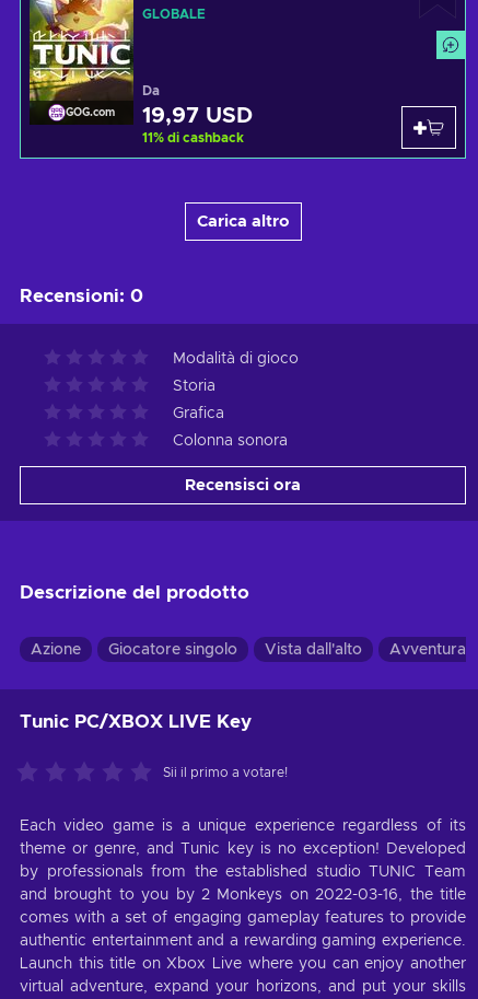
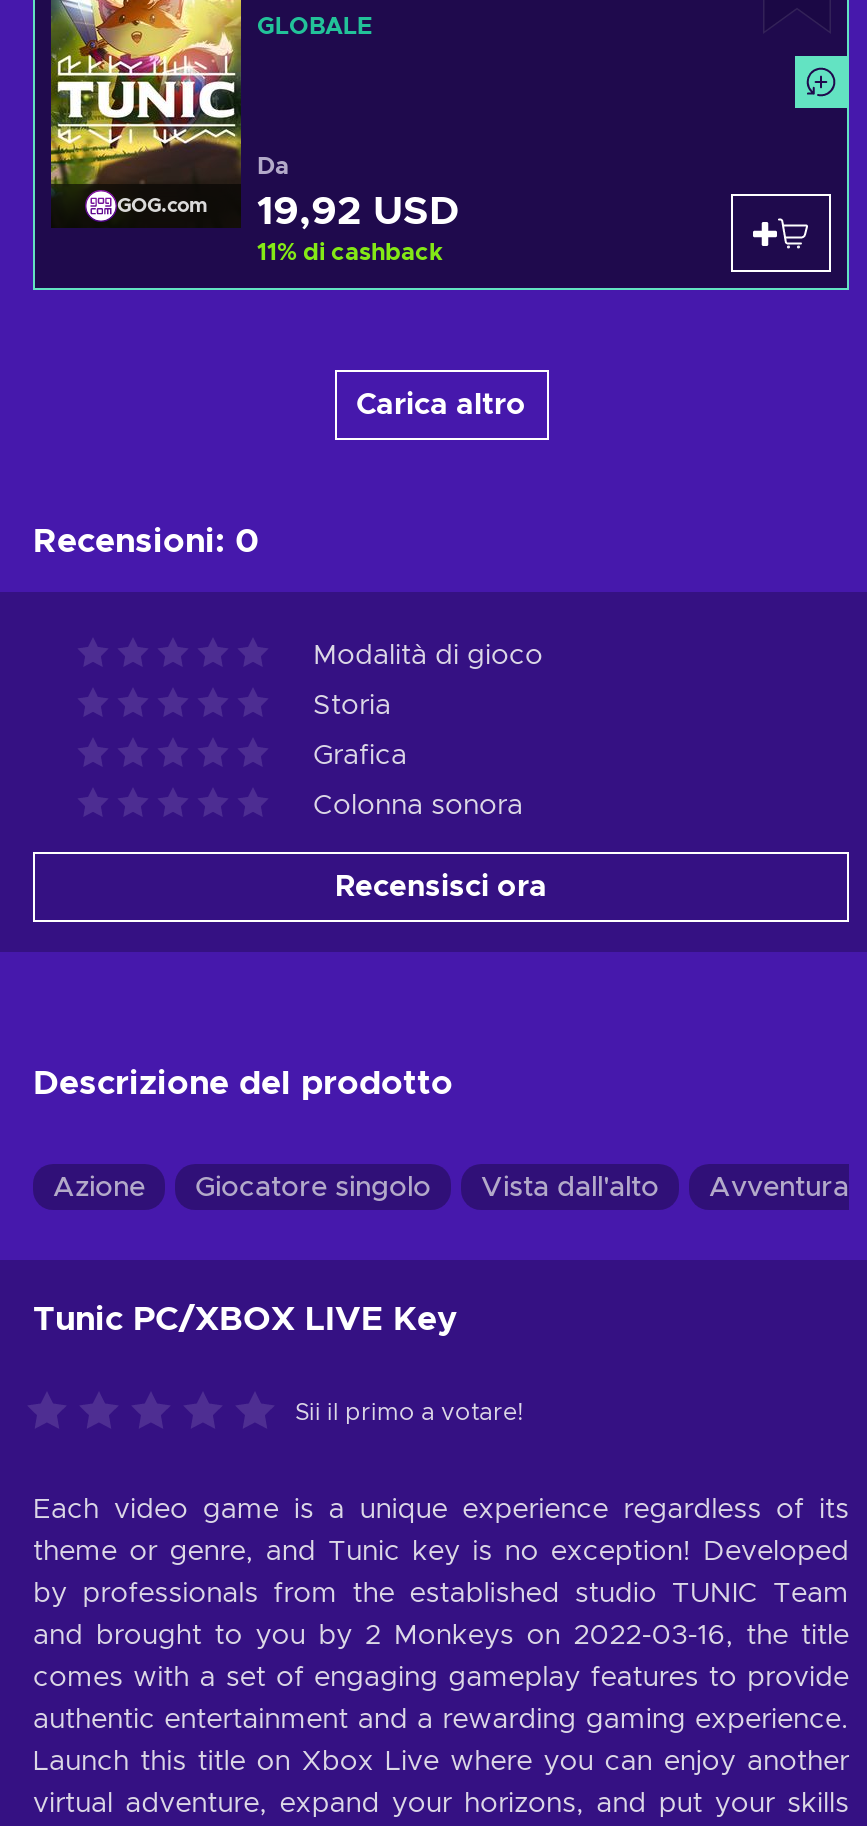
- 19,97 USD
+ 19,92 USD
